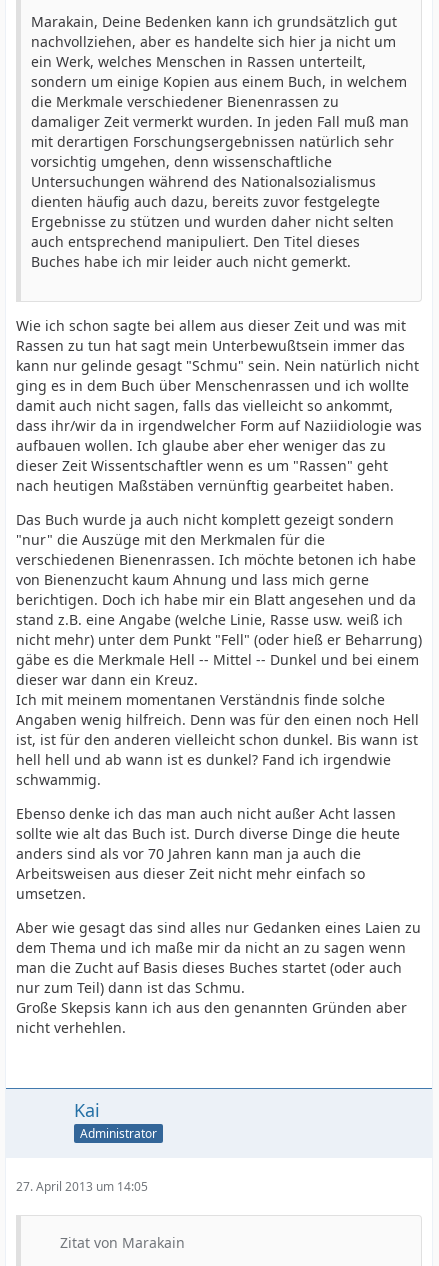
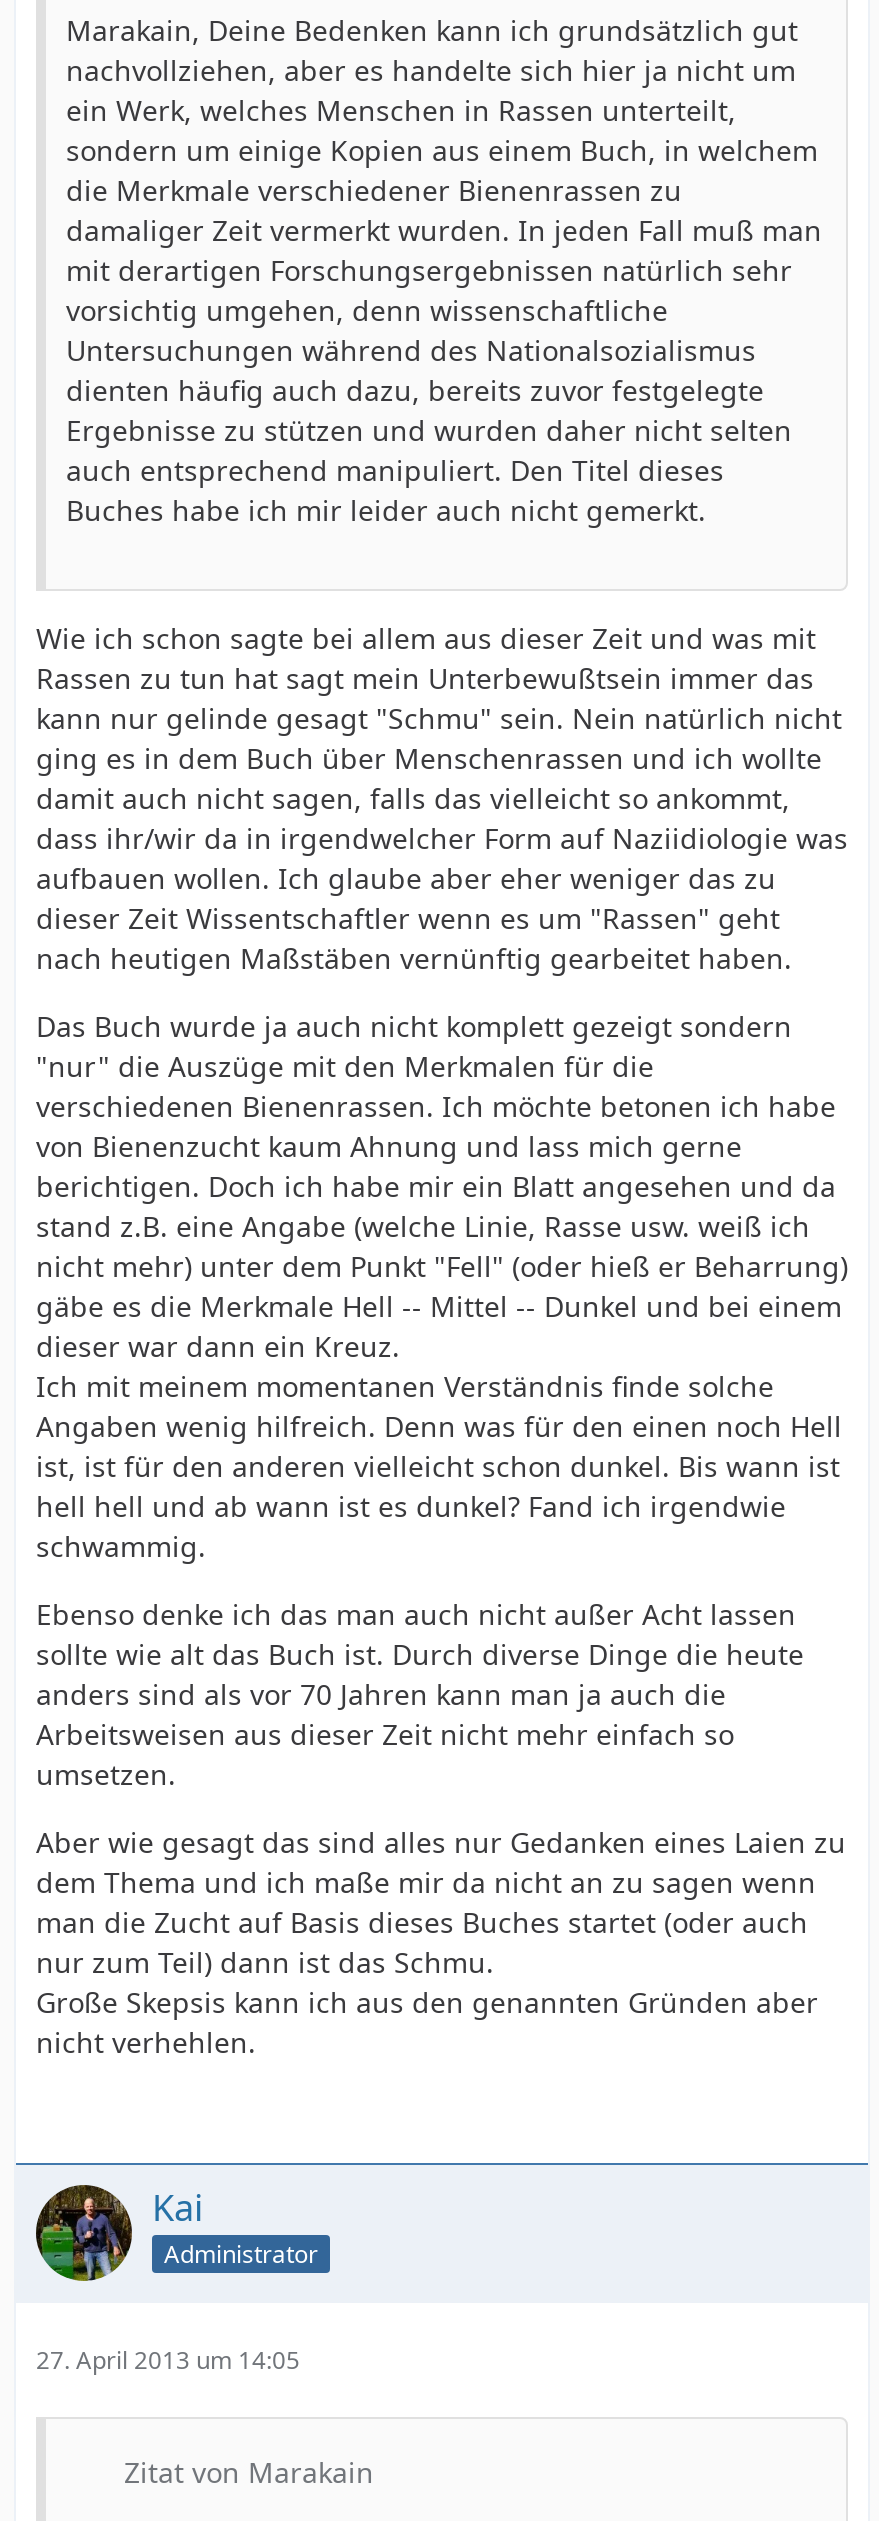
+ [image]
